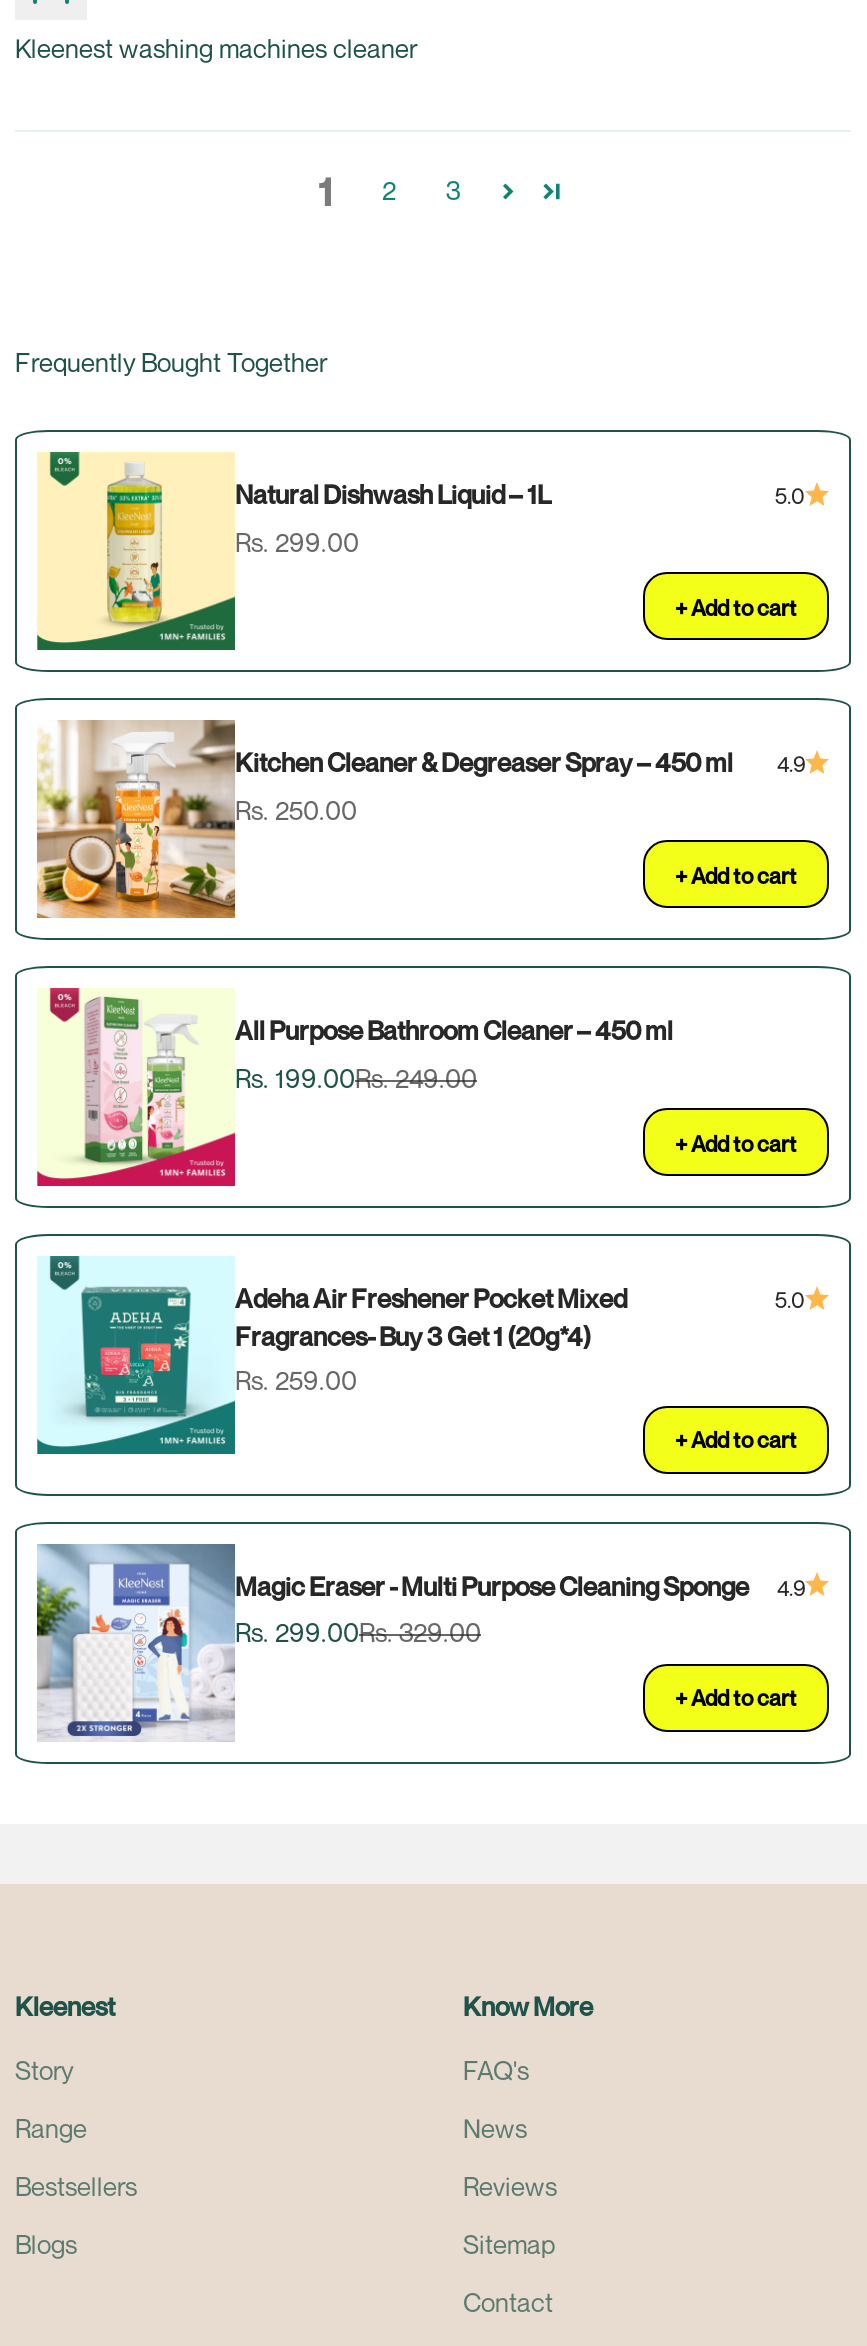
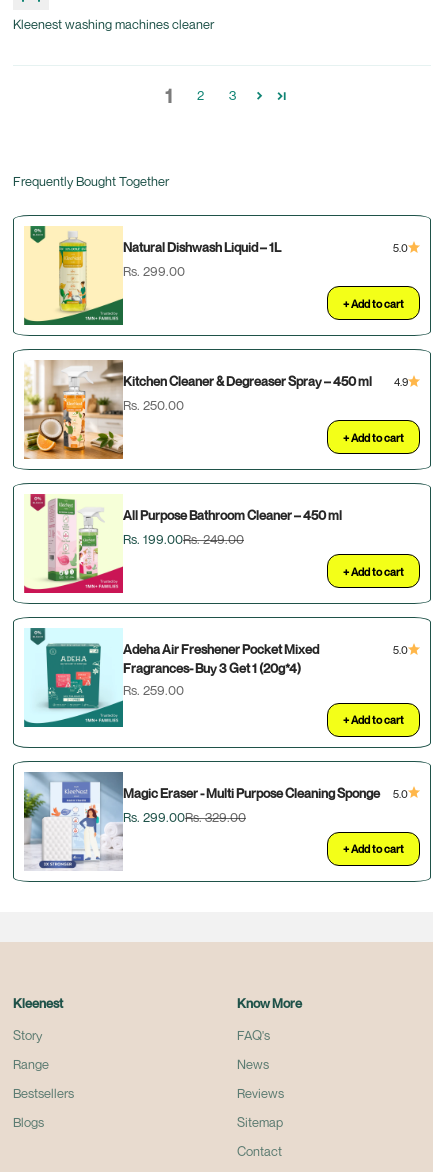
- Magic Eraser - Multi Purpose Cleaning Sponge 4.9
+ Magic Eraser - Multi Purpose Cleaning Sponge 5.0
